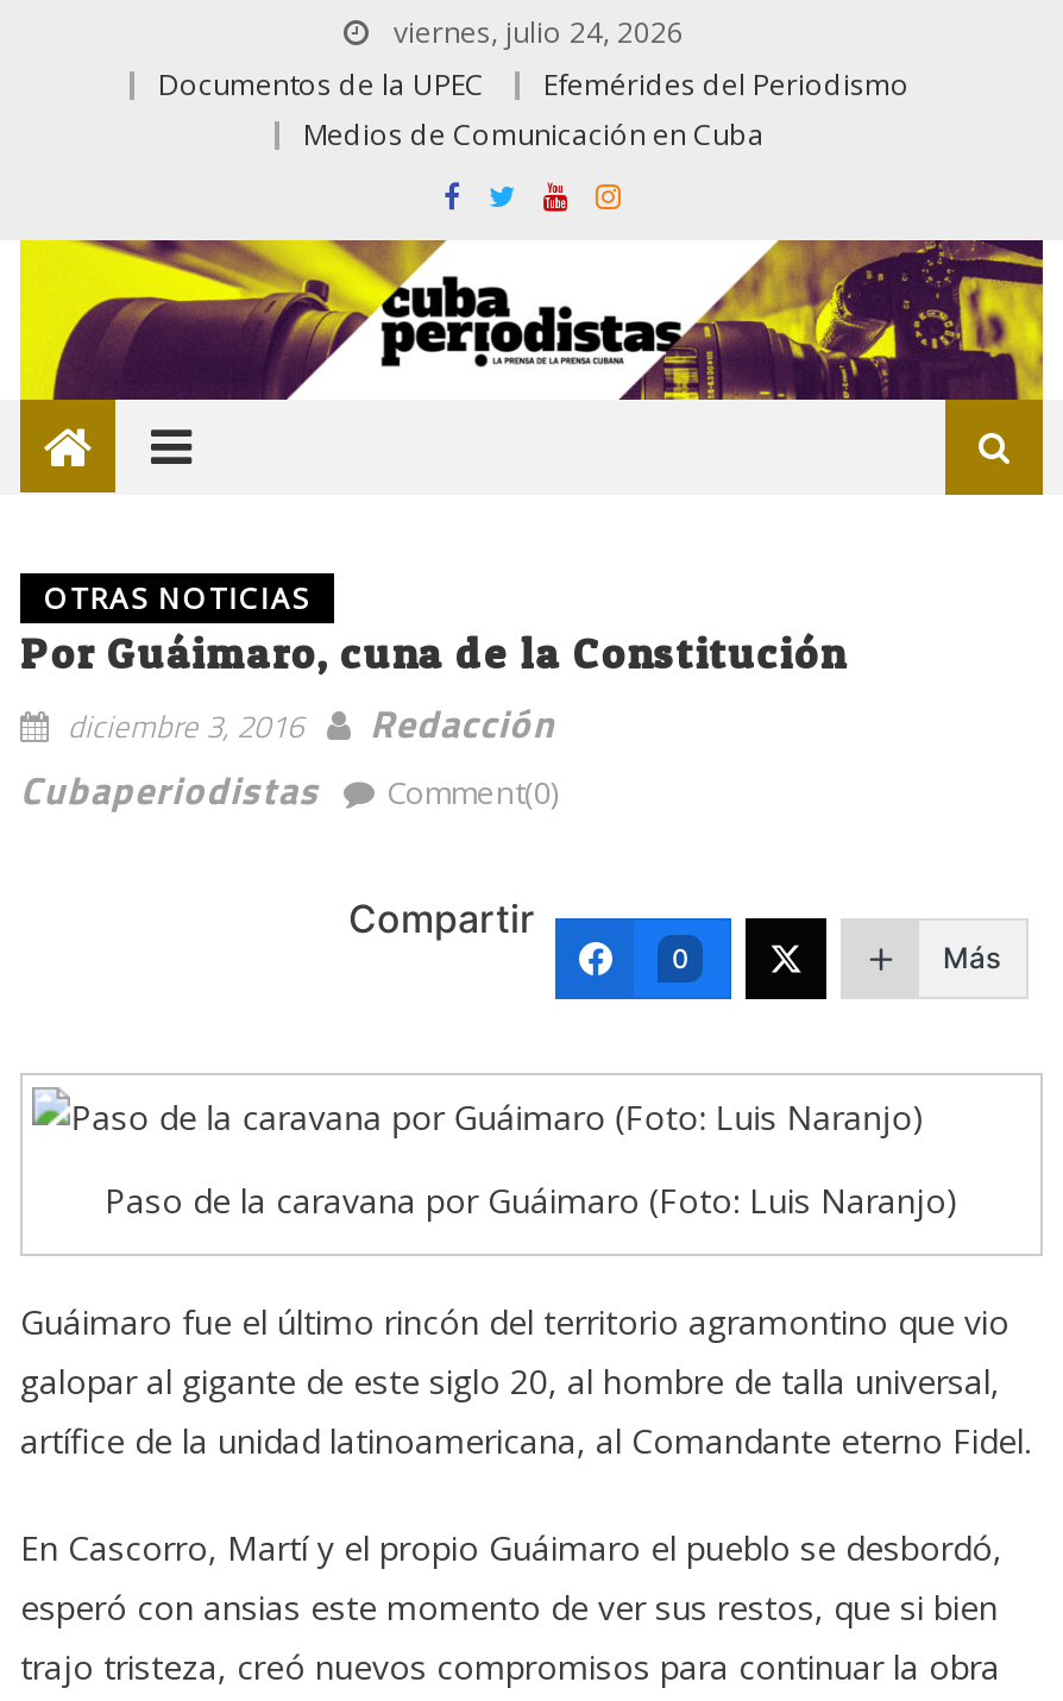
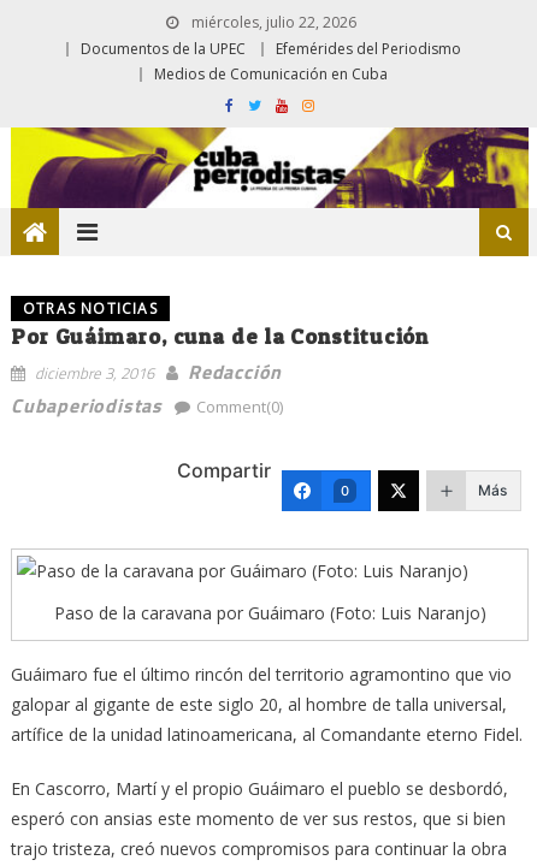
- viernes, julio 24, 2026
+ miércoles, julio 22, 2026
